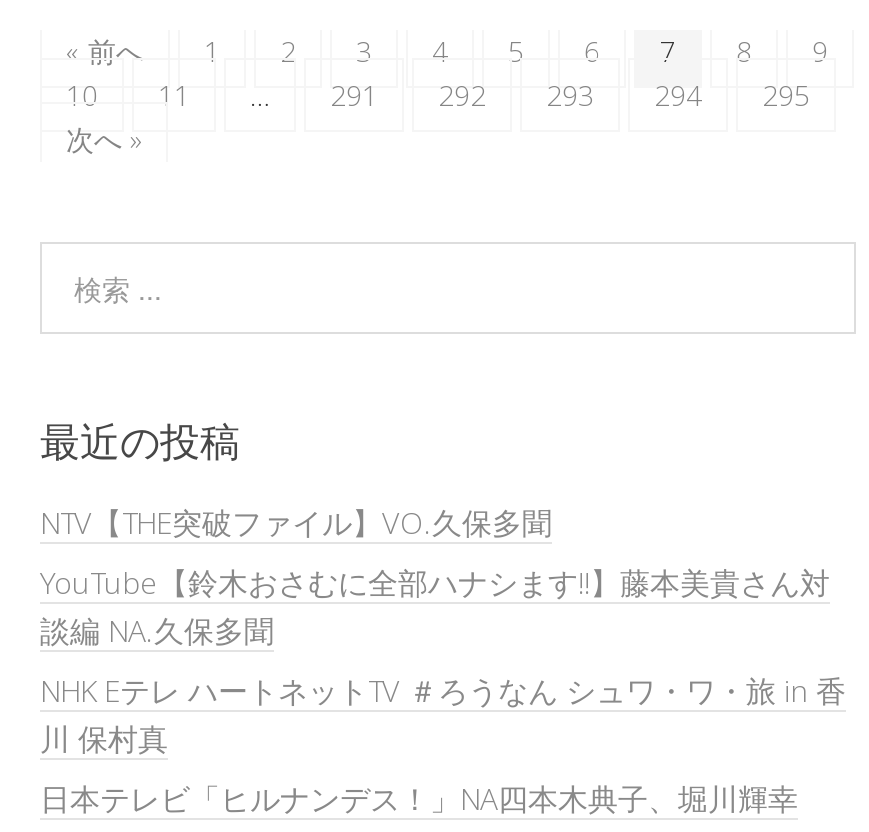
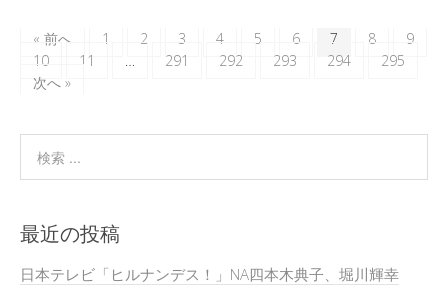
- NTV【THE突破ファイル】VO.久保多聞
- YouTube【鈴木おさむに全部ハナシます‼︎】藤本美貴さん対
- 談編 NA.久保多聞
- NHK Eテレ ハートネットTV ＃ろうなん シュワ・ワ・旅 in 香
- 川 保村真
